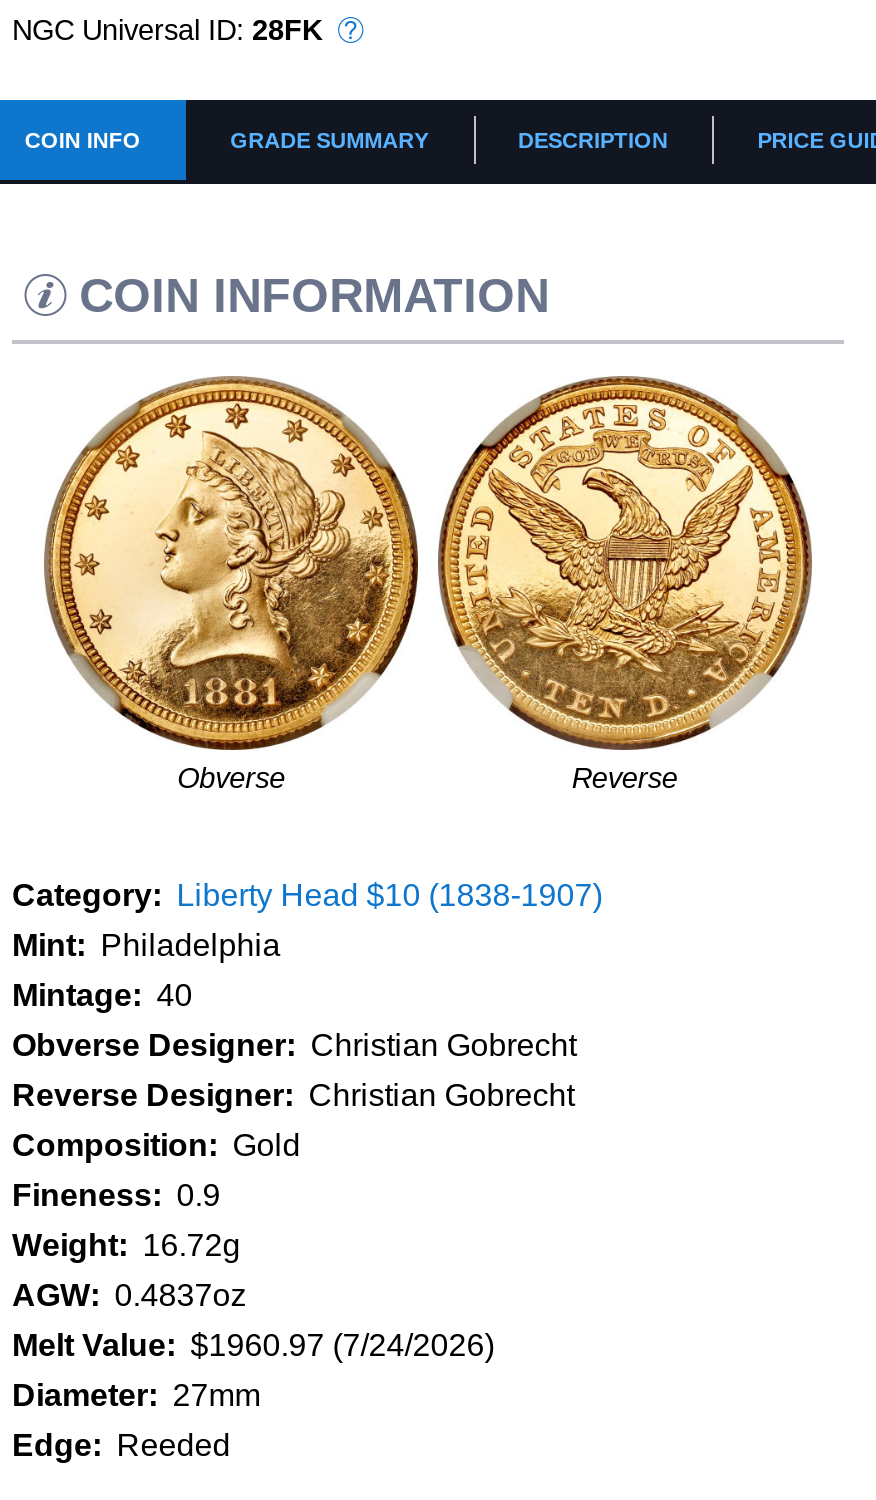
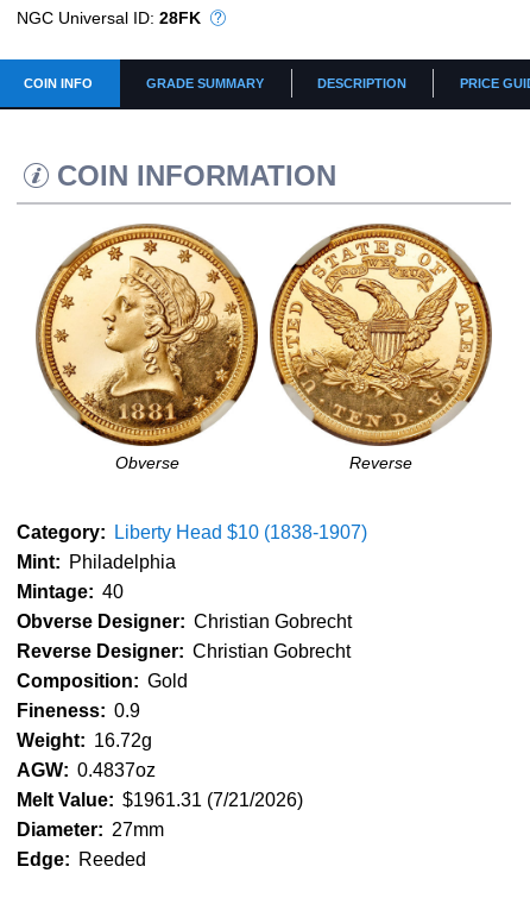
- Melt Value: $1960.97 (7/24/2026)
+ Melt Value: $1961.31 (7/21/2026)
